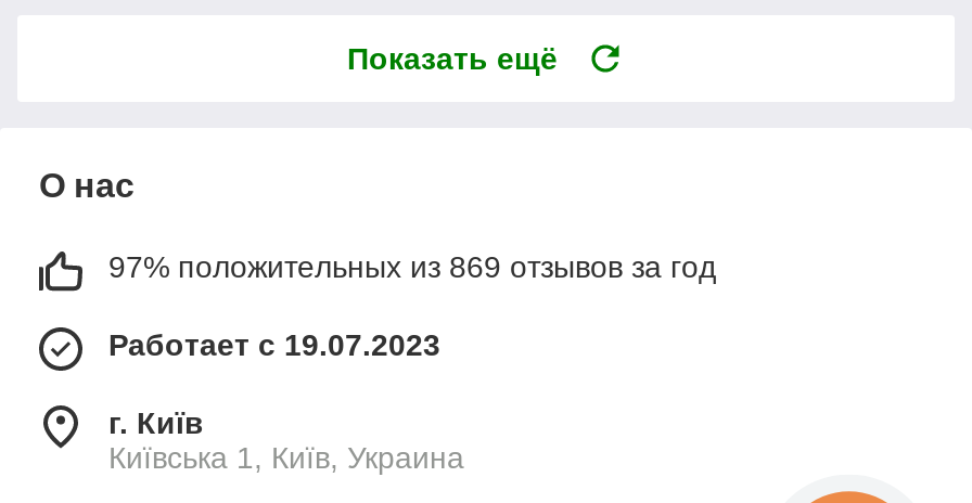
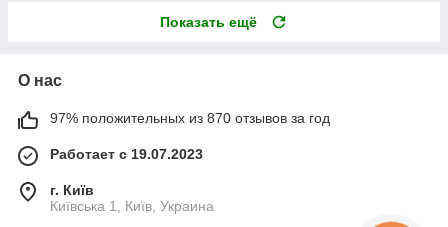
- 97% положительных из 869 отзывов за год
+ 97% положительных из 870 отзывов за год
